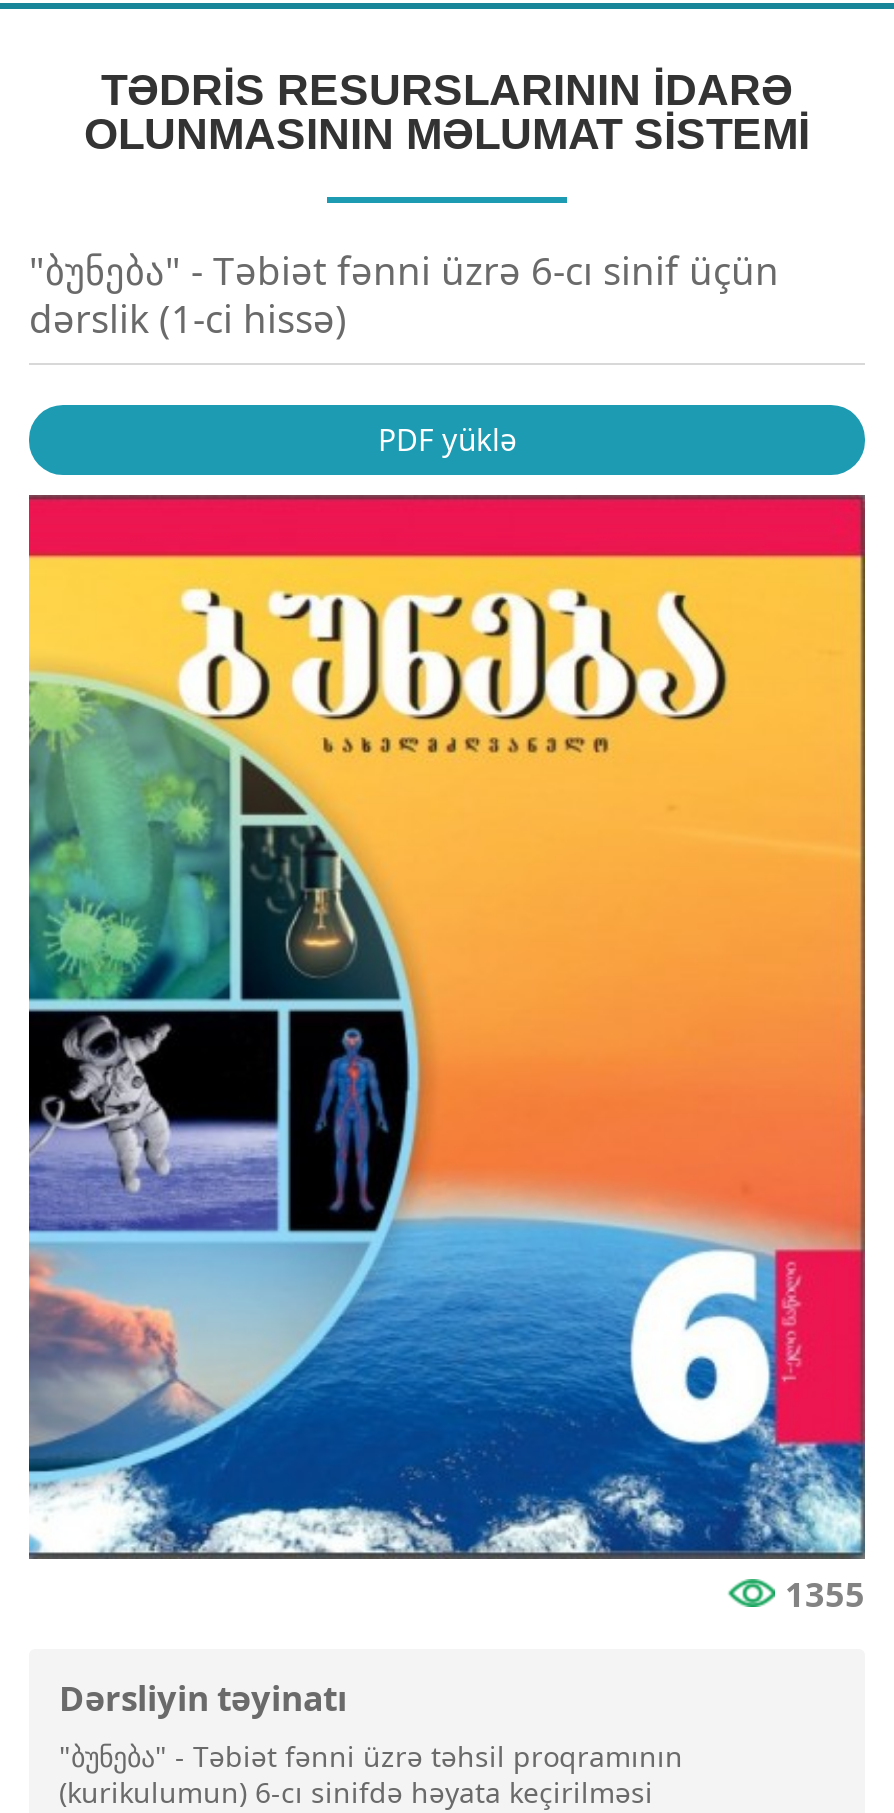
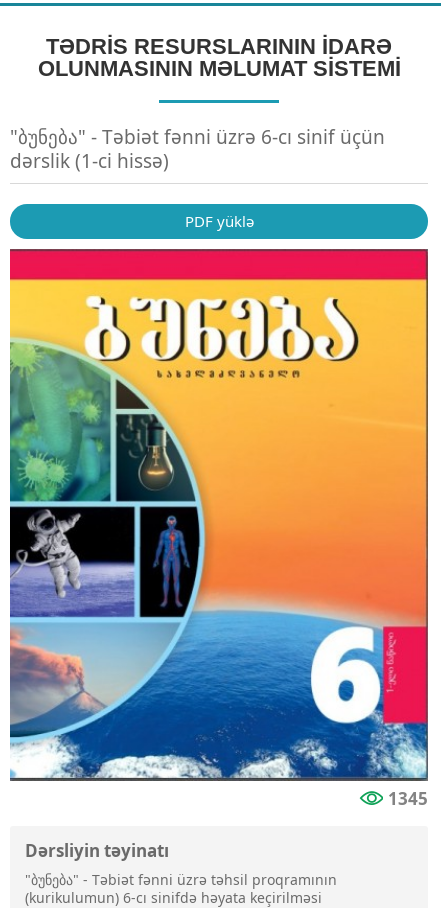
- 1355
+ 1345
